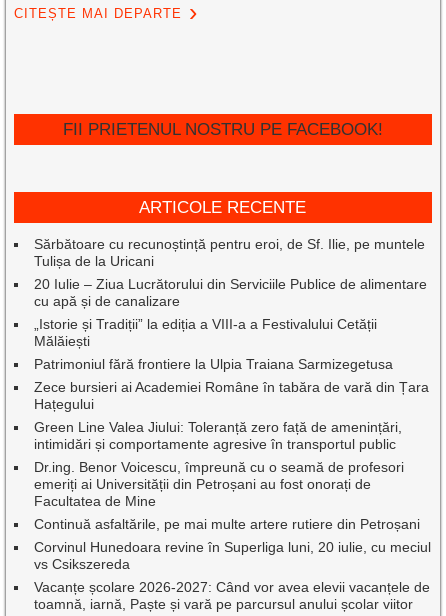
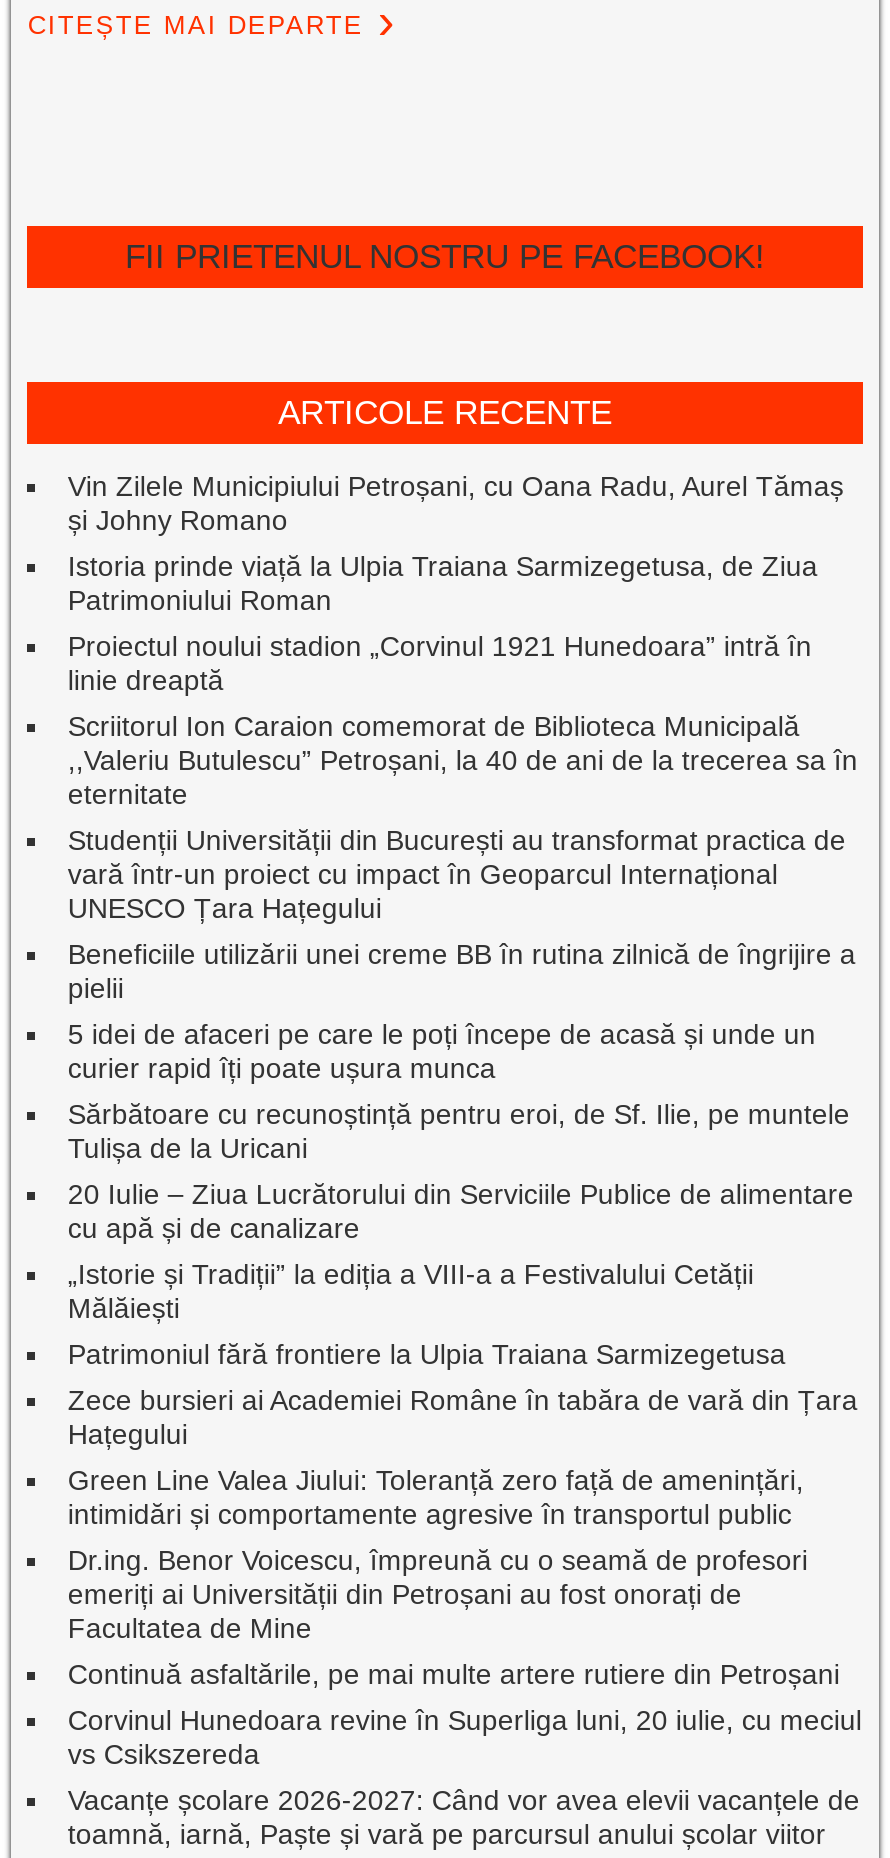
+ Vin Zilele Municipiului Petroșani, cu Oana Radu, Aurel Tămaș
+ și Johny Romano
+ Istoria prinde viață la Ulpia Traiana Sarmizegetusa, de Ziua
+ Patrimoniului Roman
+ Proiectul noului stadion „Corvinul 1921 Hunedoara” intră în
+ linie dreaptă
+ Scriitorul Ion Caraion comemorat de Biblioteca Municipală
+ ,,Valeriu Butulescu” Petroșani, la 40 de ani de la trecerea sa în
+ eternitate
+ Studenții Universității din București au transformat practica de
+ vară într-un proiect cu impact în Geoparcul Internațional
+ UNESCO Țara Hațegului
+ Beneficiile utilizării unei creme BB în rutina zilnică de îngrijire a
+ pielii
+ 5 idei de afaceri pe care le poți începe de acasă și unde un
+ curier rapid îți poate ușura munca
